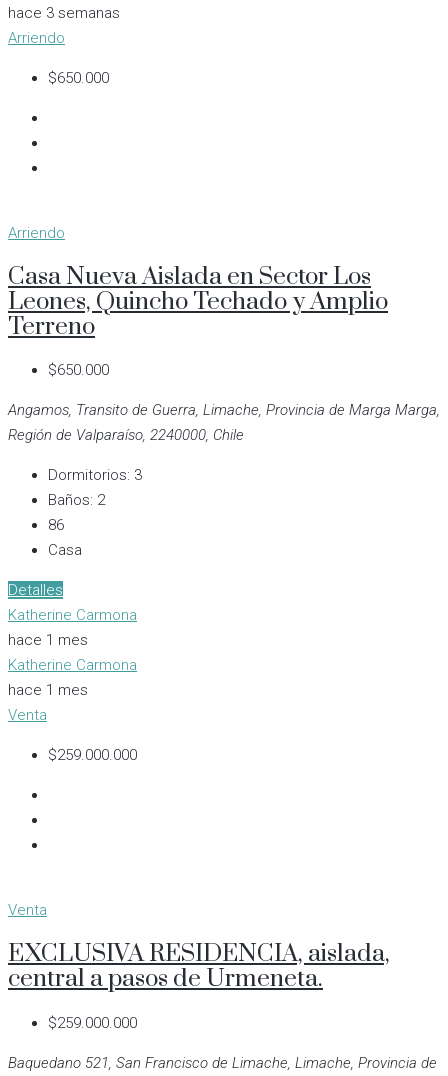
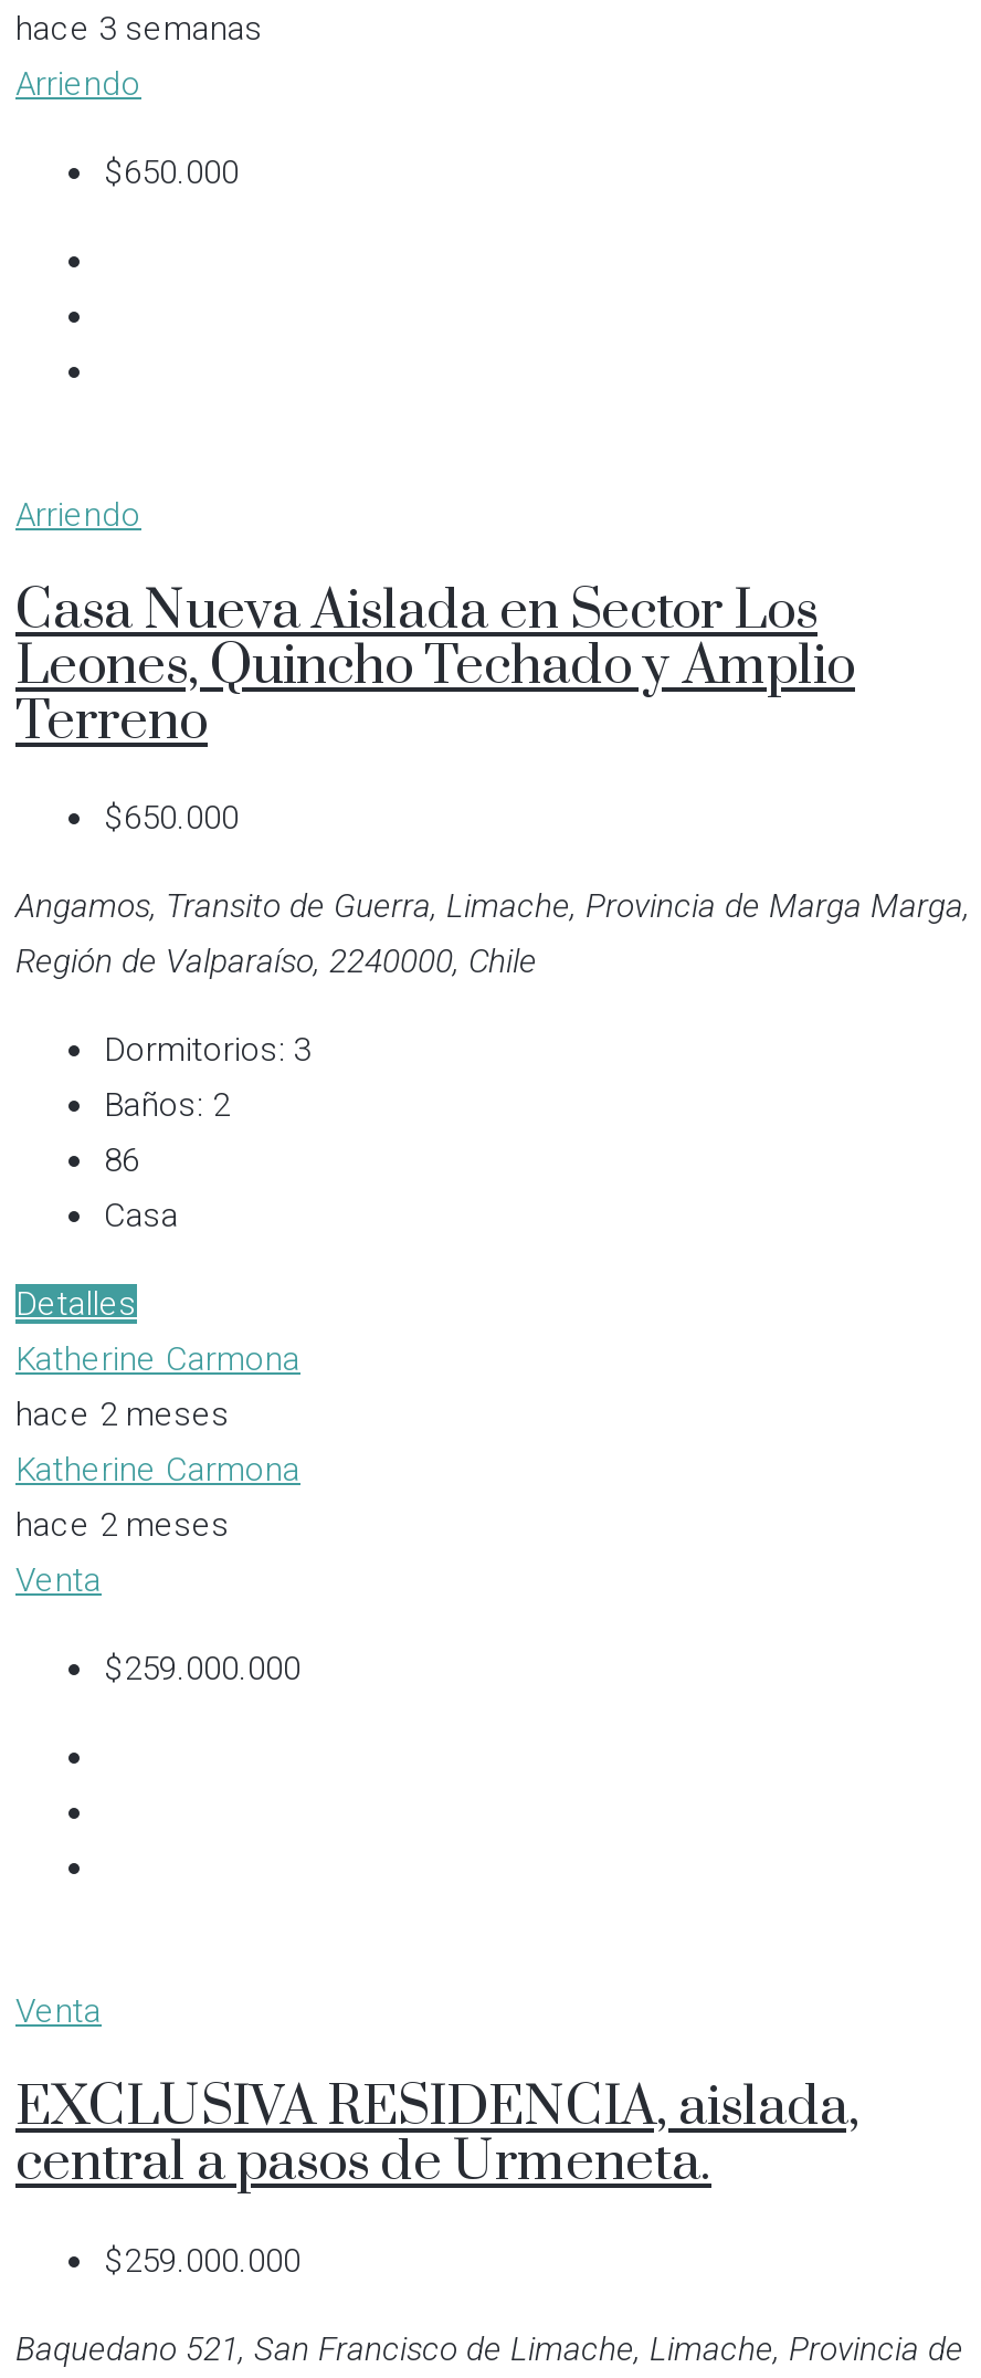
- hace 1 mes
+ hace 2 meses

- hace 1 mes
+ hace 2 meses
